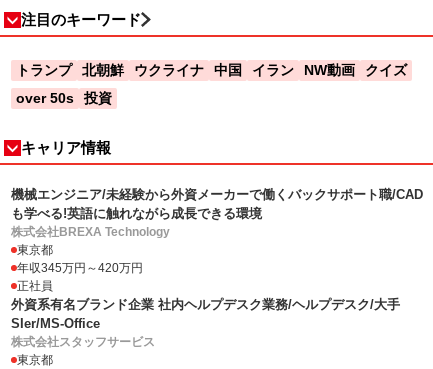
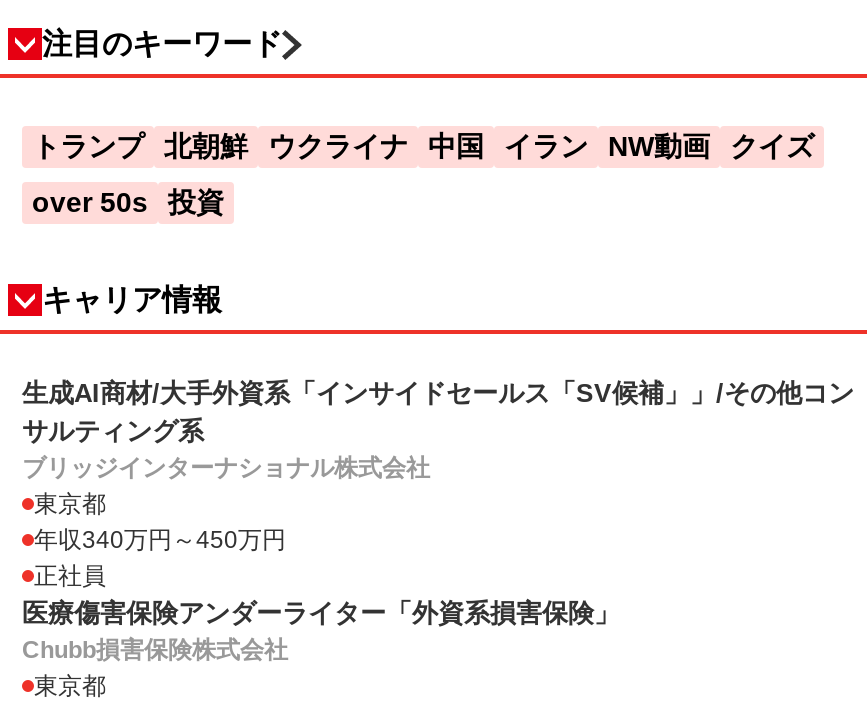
- 機械エンジニア/未経験から外資メーカーで働くバックサポート職/CAD
- も学べる!英語に触れながら成長できる環境
- 株式会社BREXA Technology
+ 生成AI商材/大手外資系「インサイドセールス「SV候補」」/その他コン
+ サルティング系
+ ブリッジインターナショナル株式会社

- 年収345万円～420万円
+ 年収340万円～450万円

- 外資系有名ブランド企業 社内ヘルプデスク業務/ヘルプデスク/大手
- SIer/MS-Office
- 株式会社スタッフサービス
+ 医療傷害保険アンダーライター「外資系損害保険」
+ Chubb損害保険株式会社
